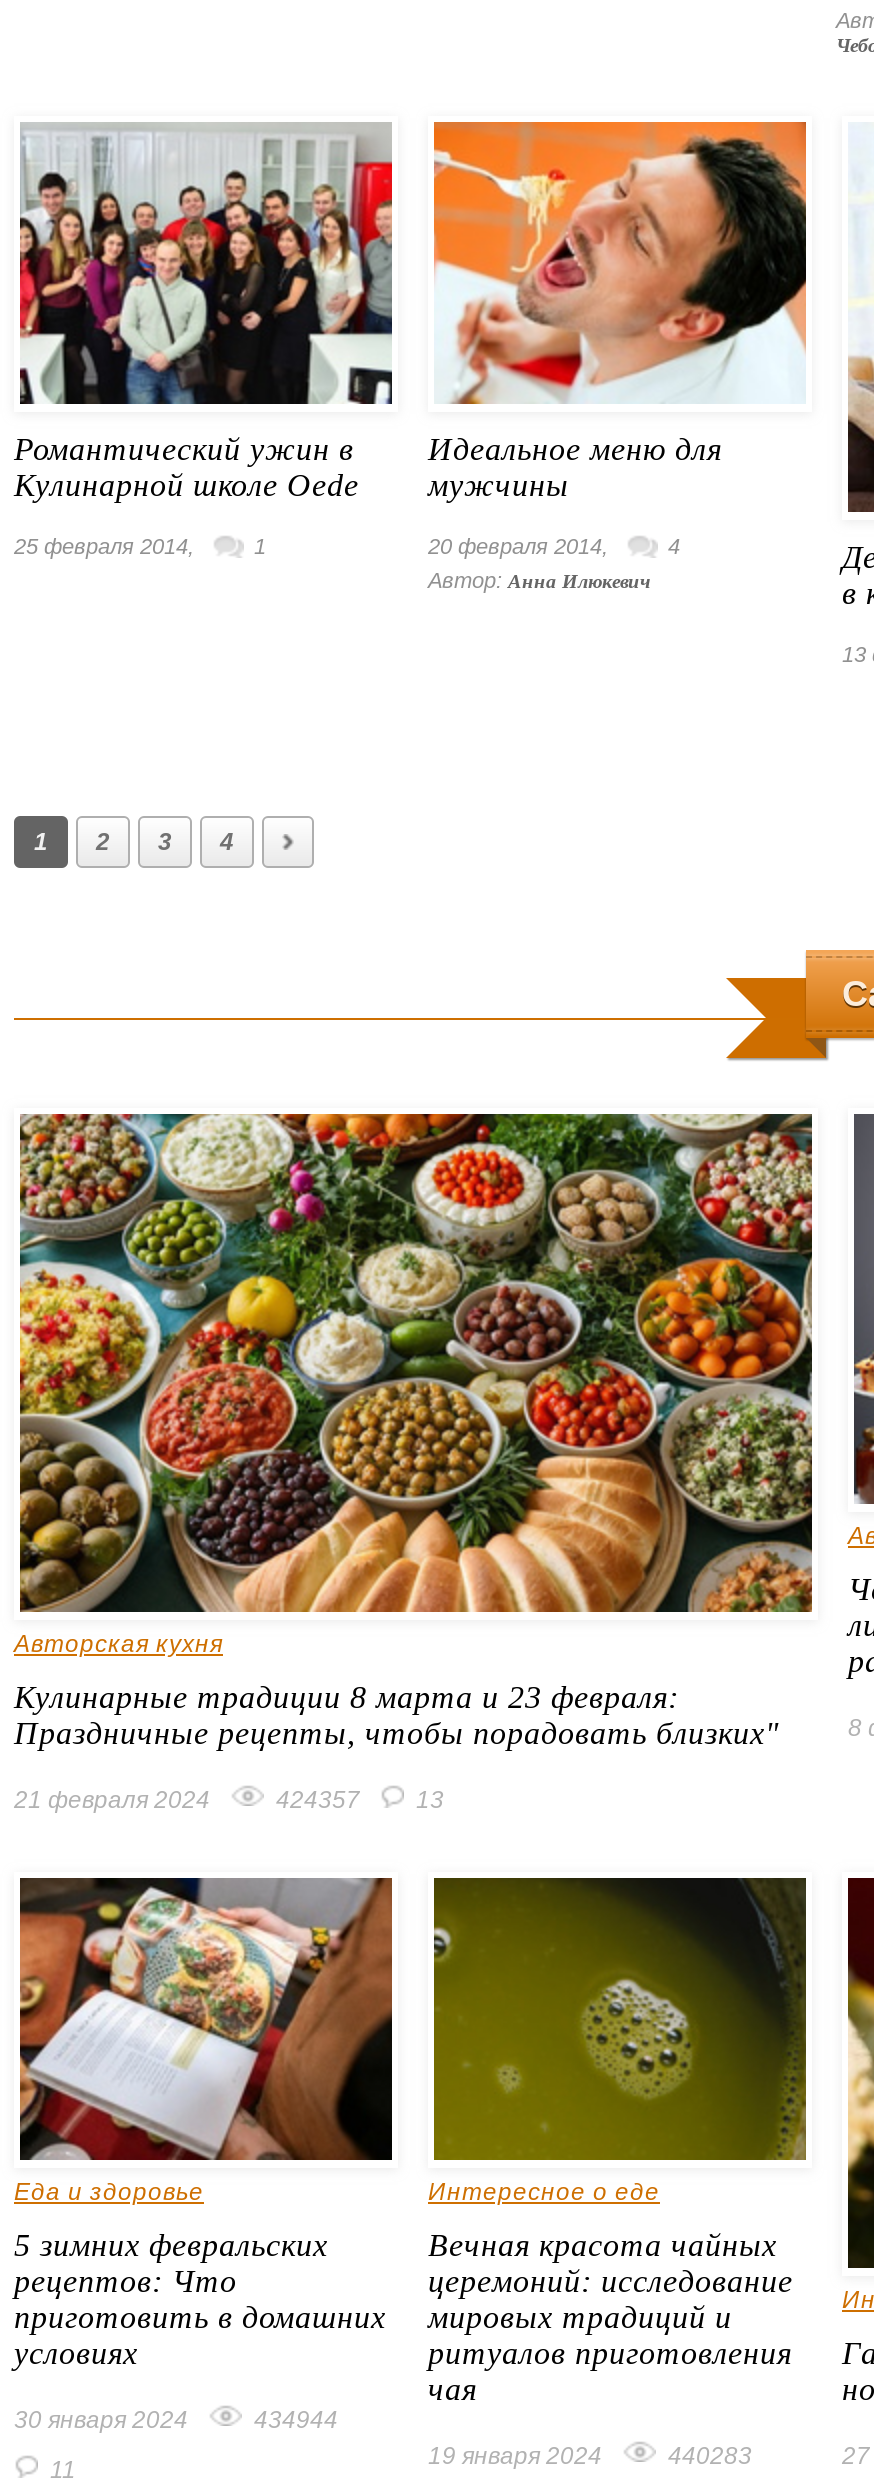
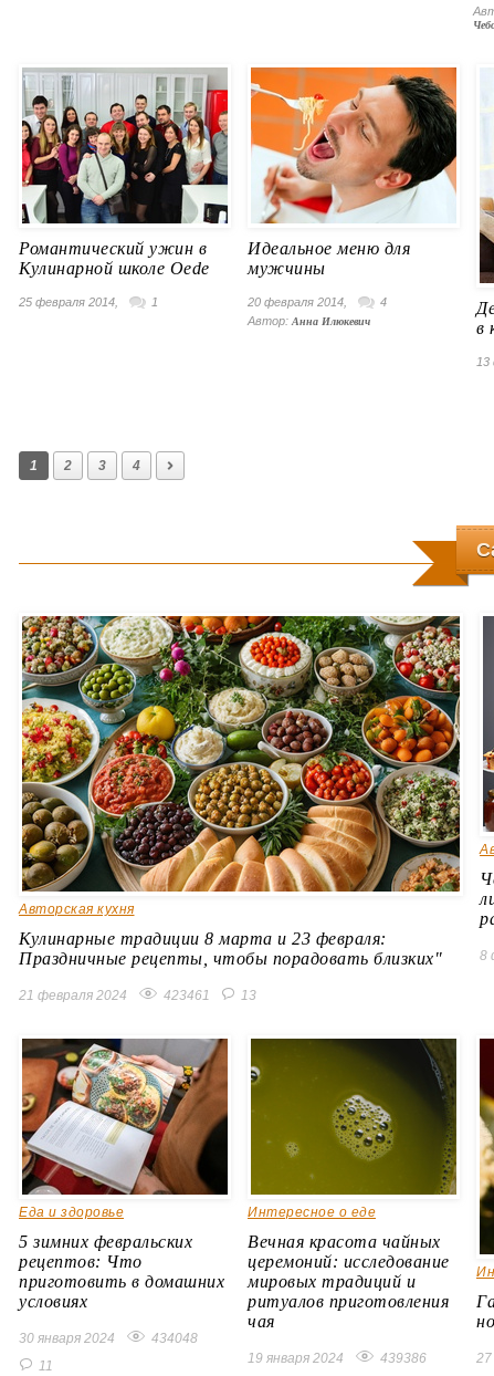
- 424357 13
+ 423461 13

- 434944
+ 434048

- 440283
+ 439386
